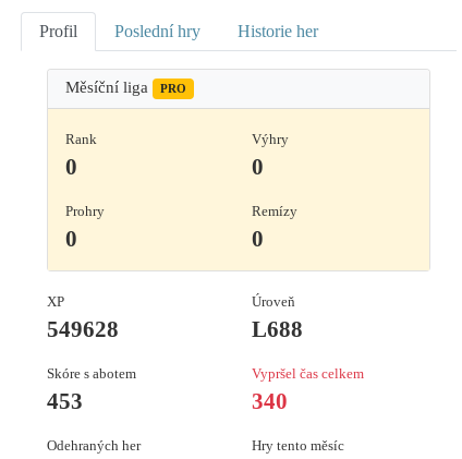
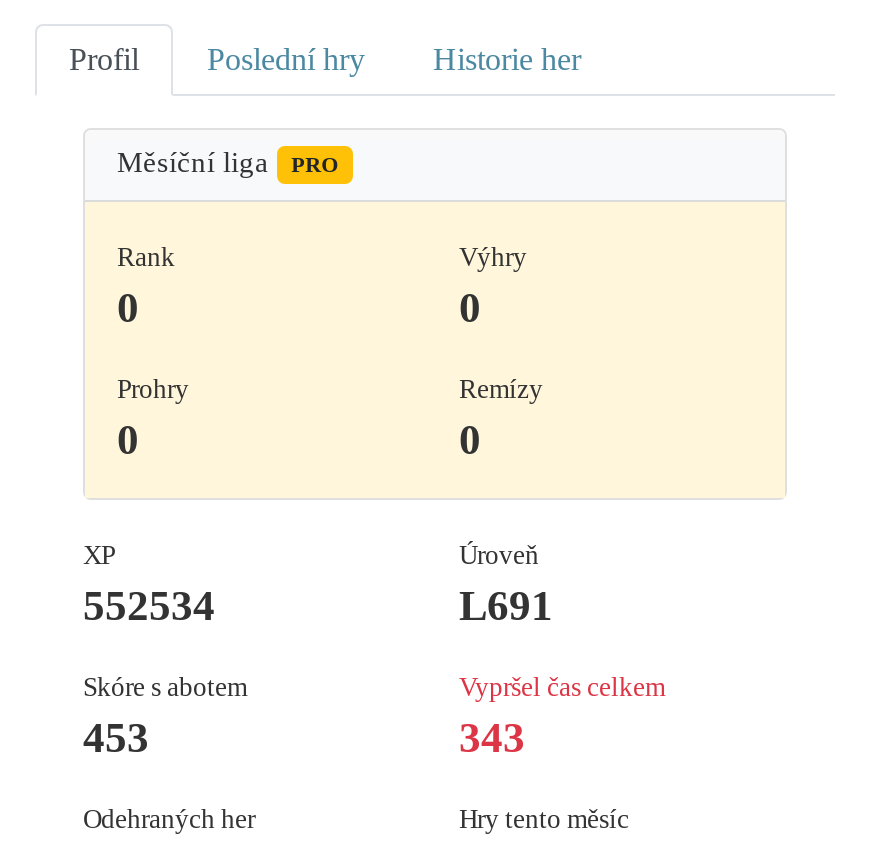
- 549628
+ 552534

- L688
+ L691

- 340
+ 343
